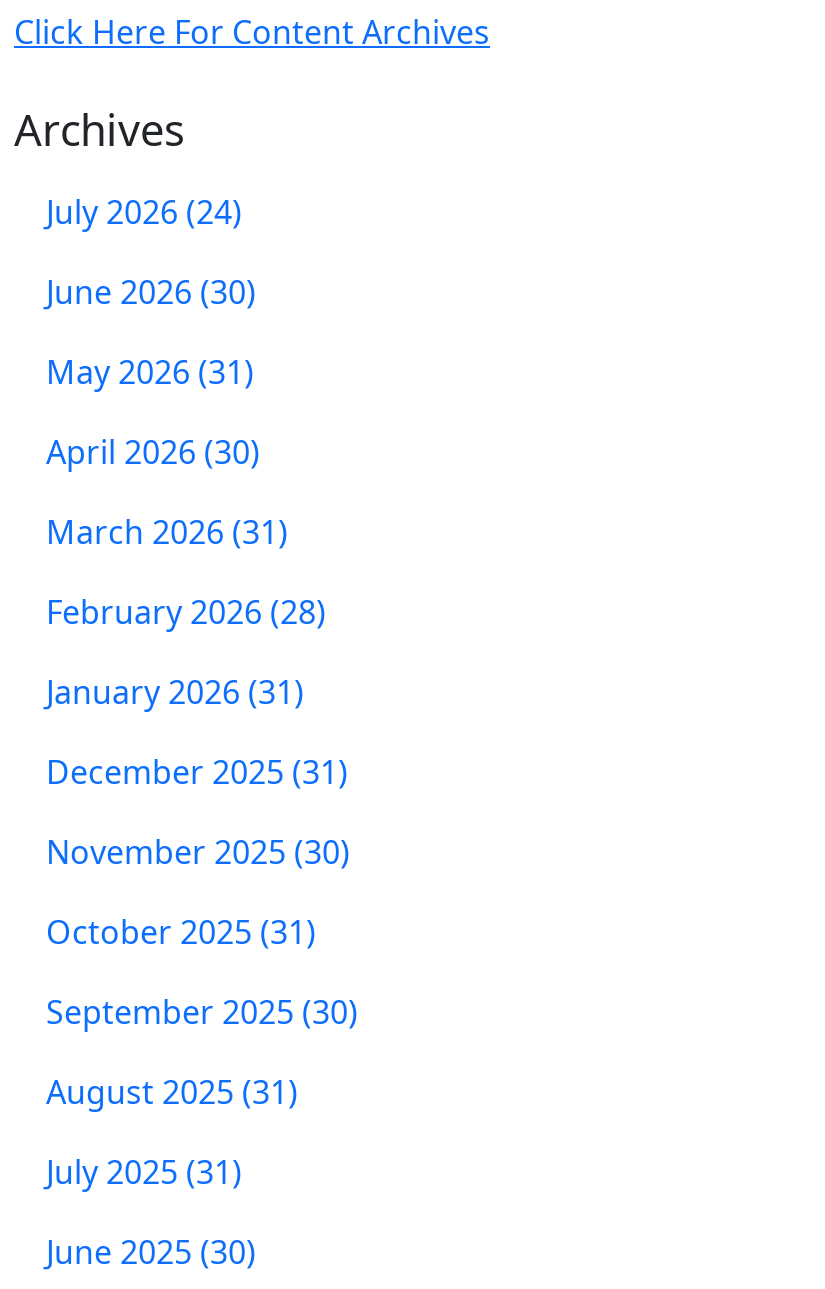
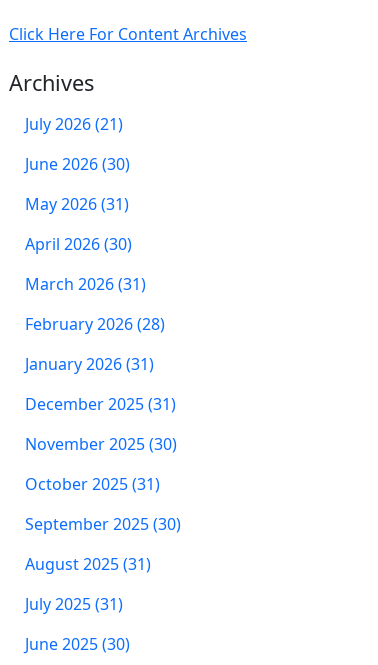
- July 2026 (24)
+ July 2026 (21)
